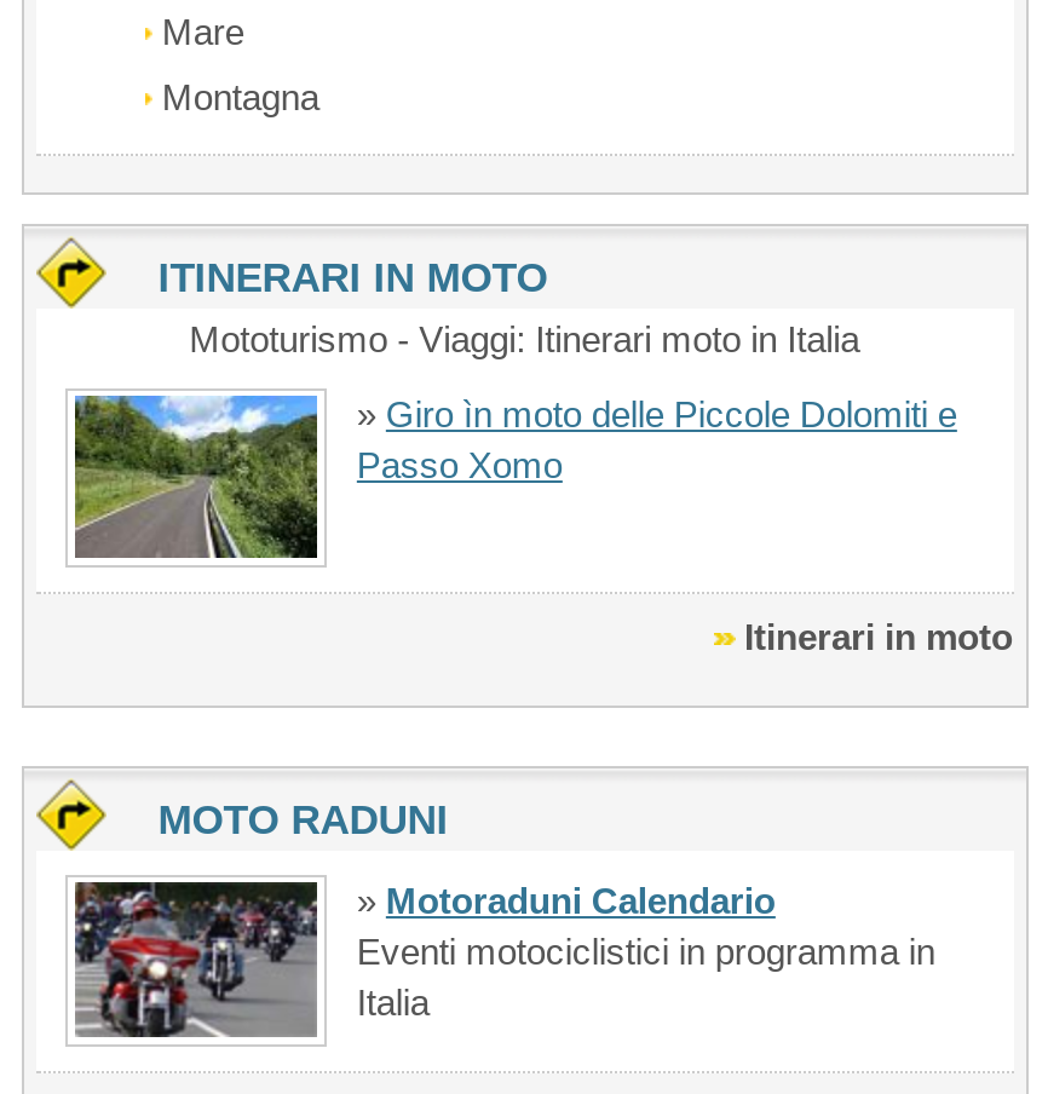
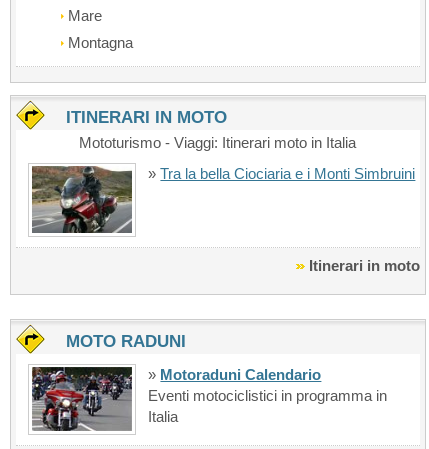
- [image]
- » Giro ìn moto delle Piccole Dolomiti e
- Passo Xomo
+ [image]
+ » Tra la bella Ciociaria e i Monti Simbruini
